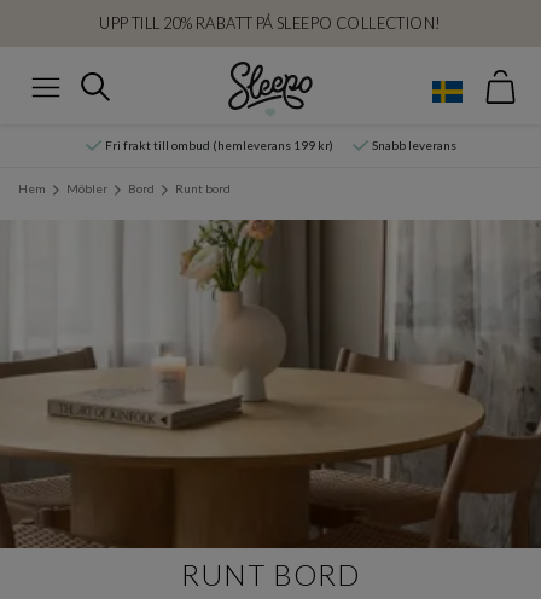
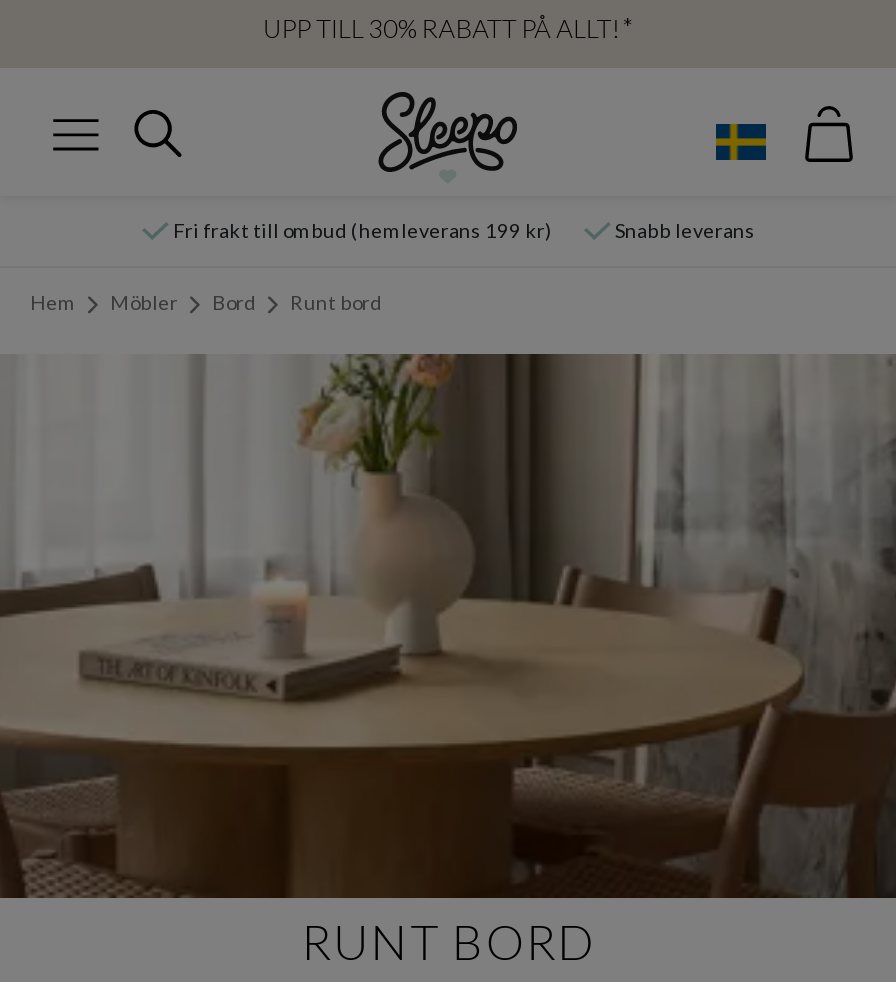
- UPP TILL 20% RABATT PÅ SLEEPO COLLECTION!
+ UPP TILL 30% RABATT PÅ ALLT!*
